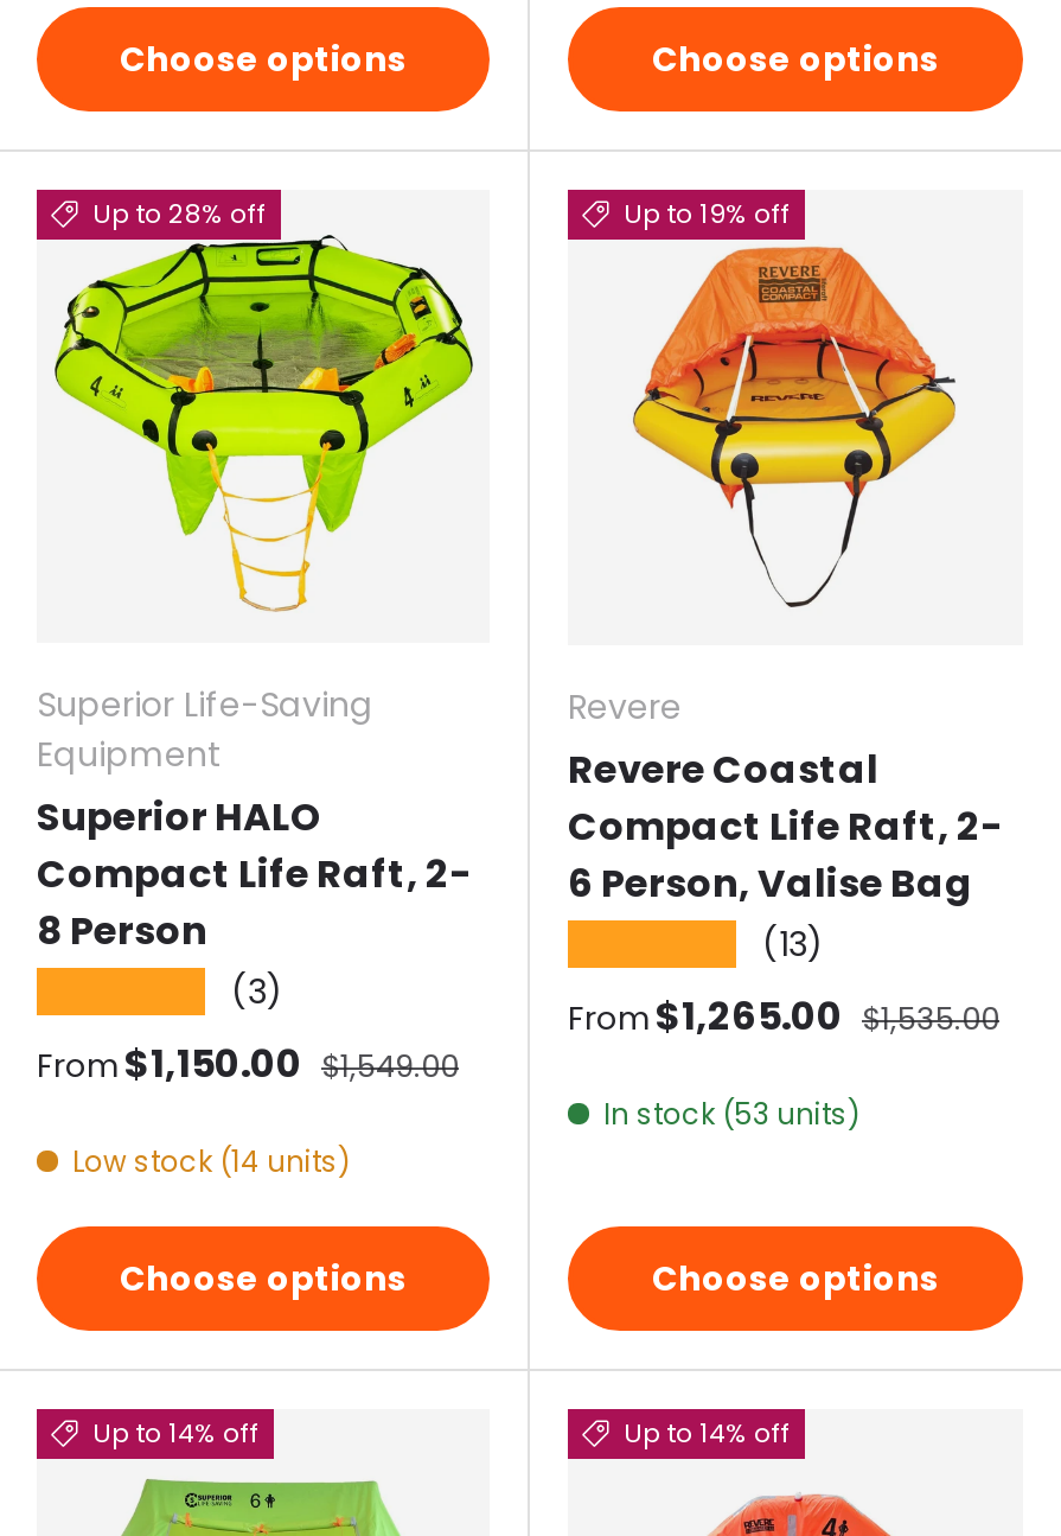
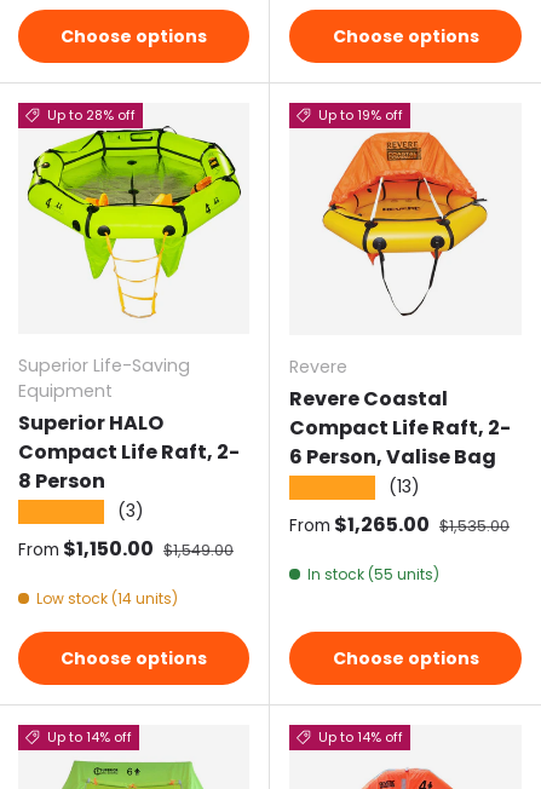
- In stock (53 units)
+ In stock (55 units)
